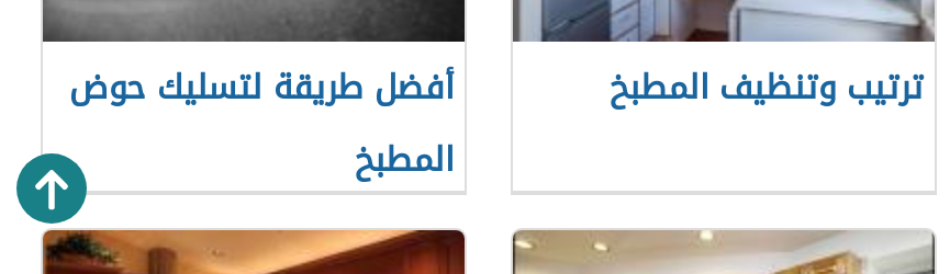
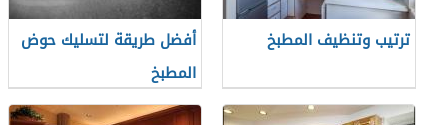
- [image]
